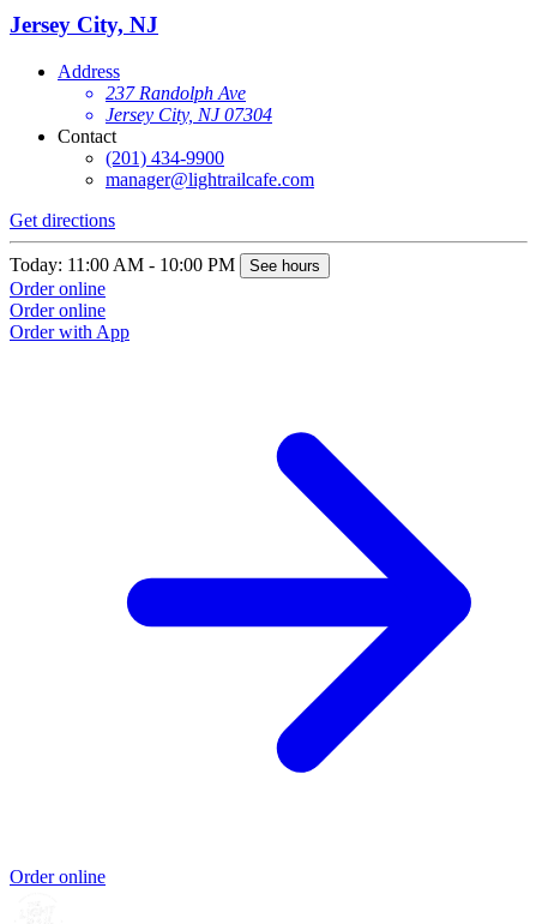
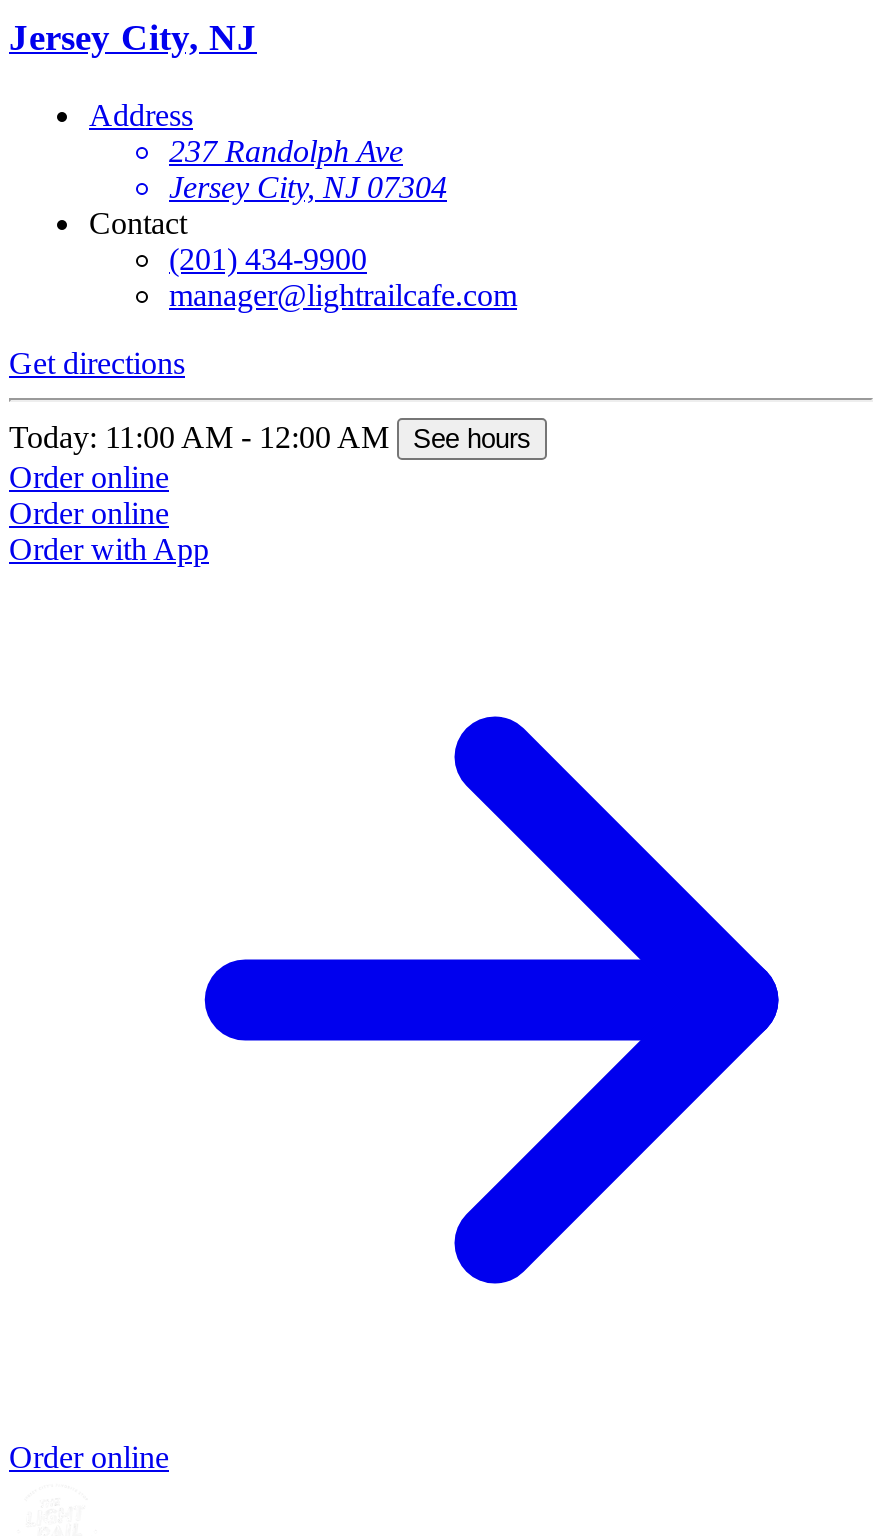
- Today: 11:00 AM - 10:00 PM See hours
+ Today: 11:00 AM - 12:00 AM See hours
